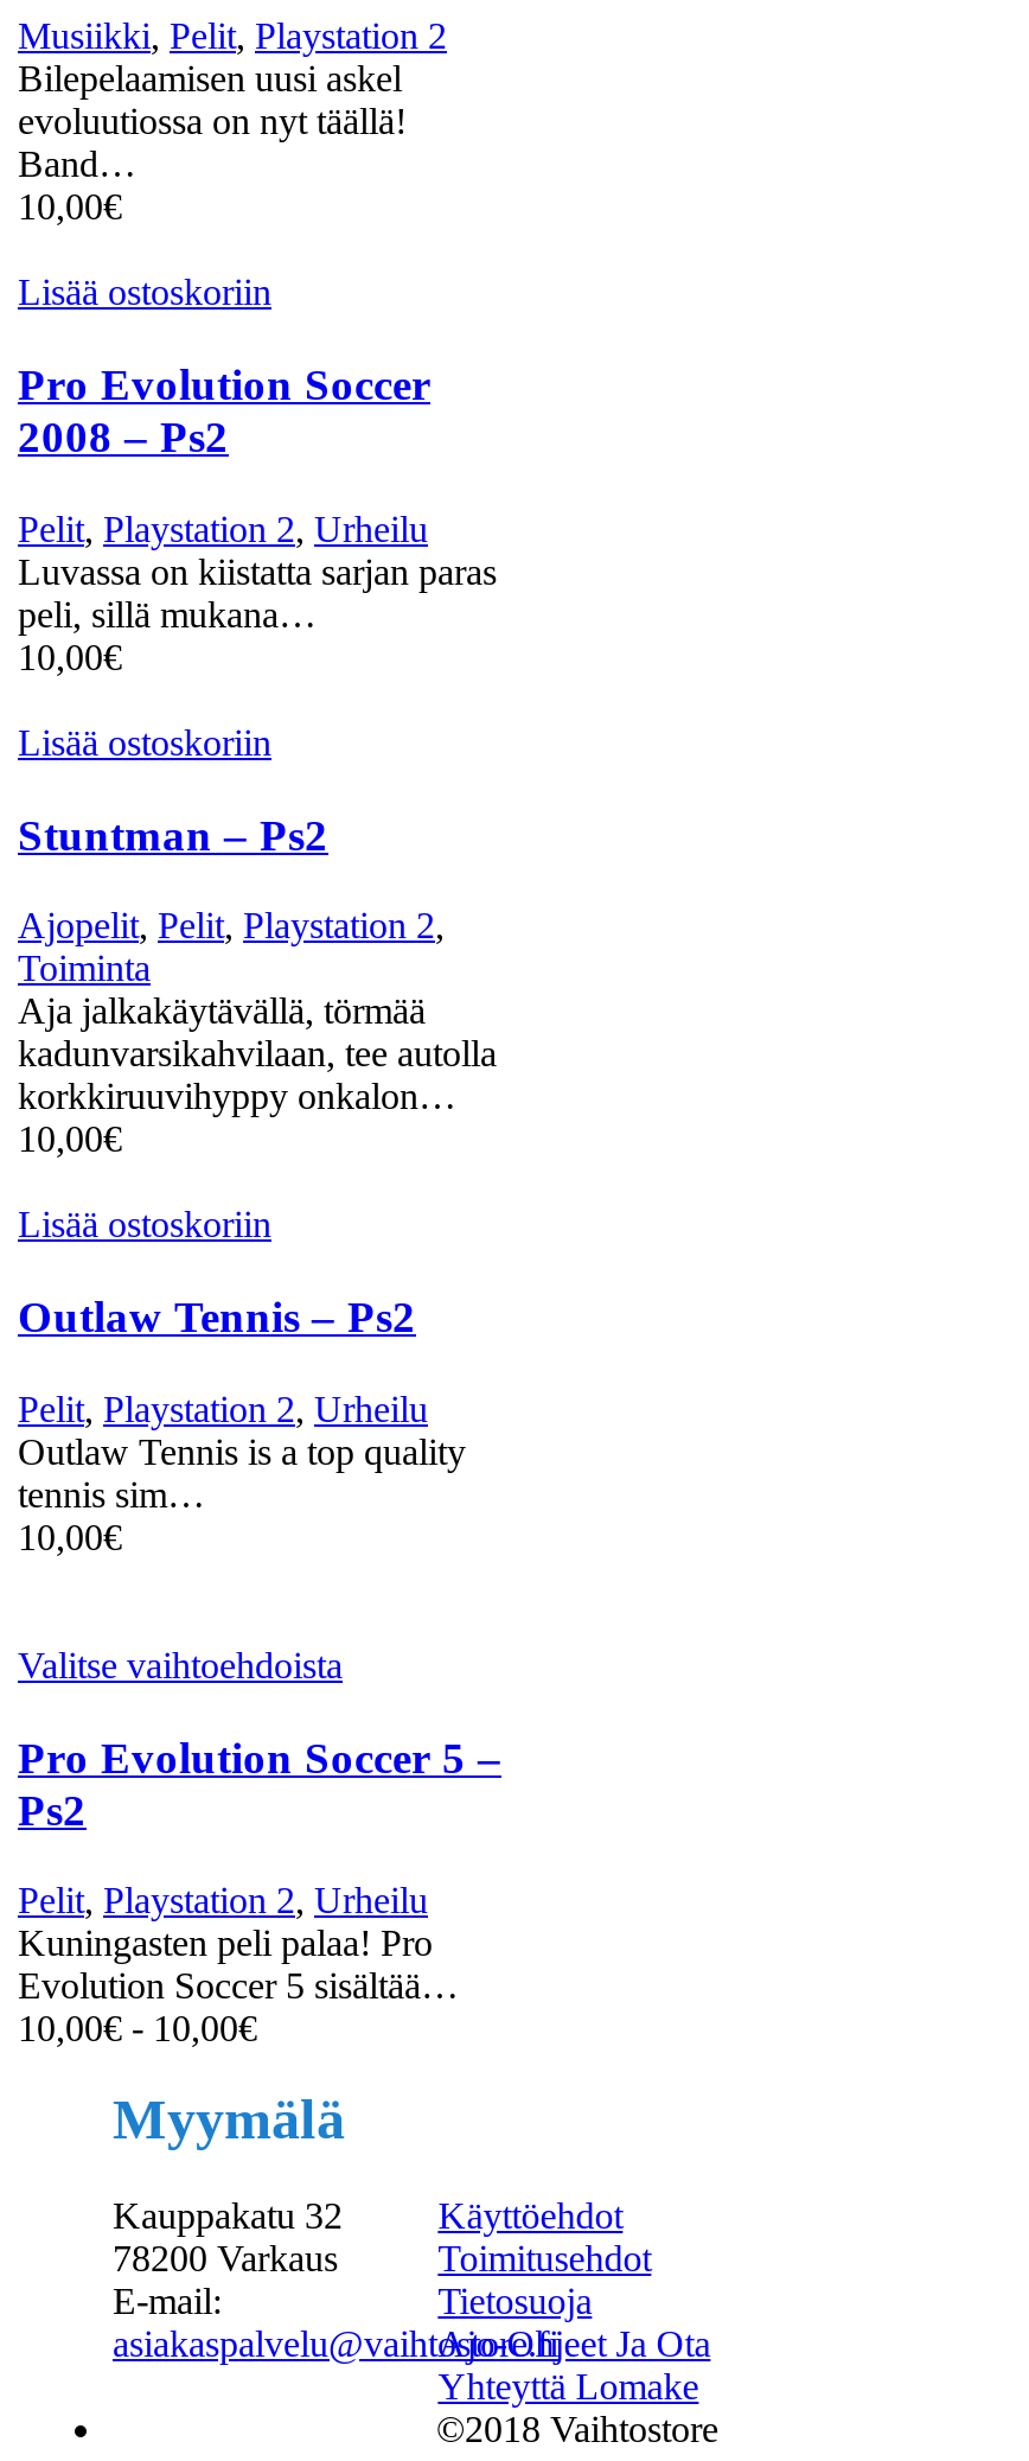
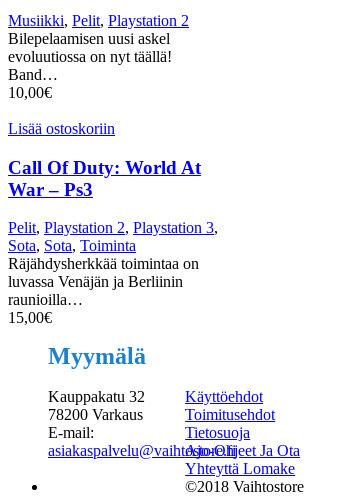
- Pro Evolution Soccer
- 2008 – Ps2
- Pelit, Playstation 2, Urheilu
- Luvassa on kiistatta sarjan paras
- peli, sillä mukana…
- 10,00€
- Lisää ostoskoriin
- Stuntman – Ps2
- Ajopelit, Pelit, Playstation 2,
- Toiminta
- Aja jalkakäytävällä, törmää
- kadunvarsikahvilaan, tee autolla
- korkkiruuvihyppy onkalon…
- 10,00€
- Lisää ostoskoriin
- Outlaw Tennis – Ps2
- Pelit, Playstation 2, Urheilu
- Outlaw Tennis is a top quality
- tennis sim…
- 10,00€
- Valitse vaihtoehdoista
- Pro Evolution Soccer 5 –
- Ps2
- Pelit, Playstation 2, Urheilu
- Kuningasten peli palaa! Pro
- Evolution Soccer 5 sisältää…
- 10,00€- 10,00€
+ Call Of Duty: World At
+ War – Ps3
+ Pelit, Playstation 2, Playstation 3,
+ Sota, Sota, Toiminta
+ Räjähdysherkkää toimintaa on
+ luvassa Venäjän ja Berliinin
+ raunioilla…
+ 15,00€
